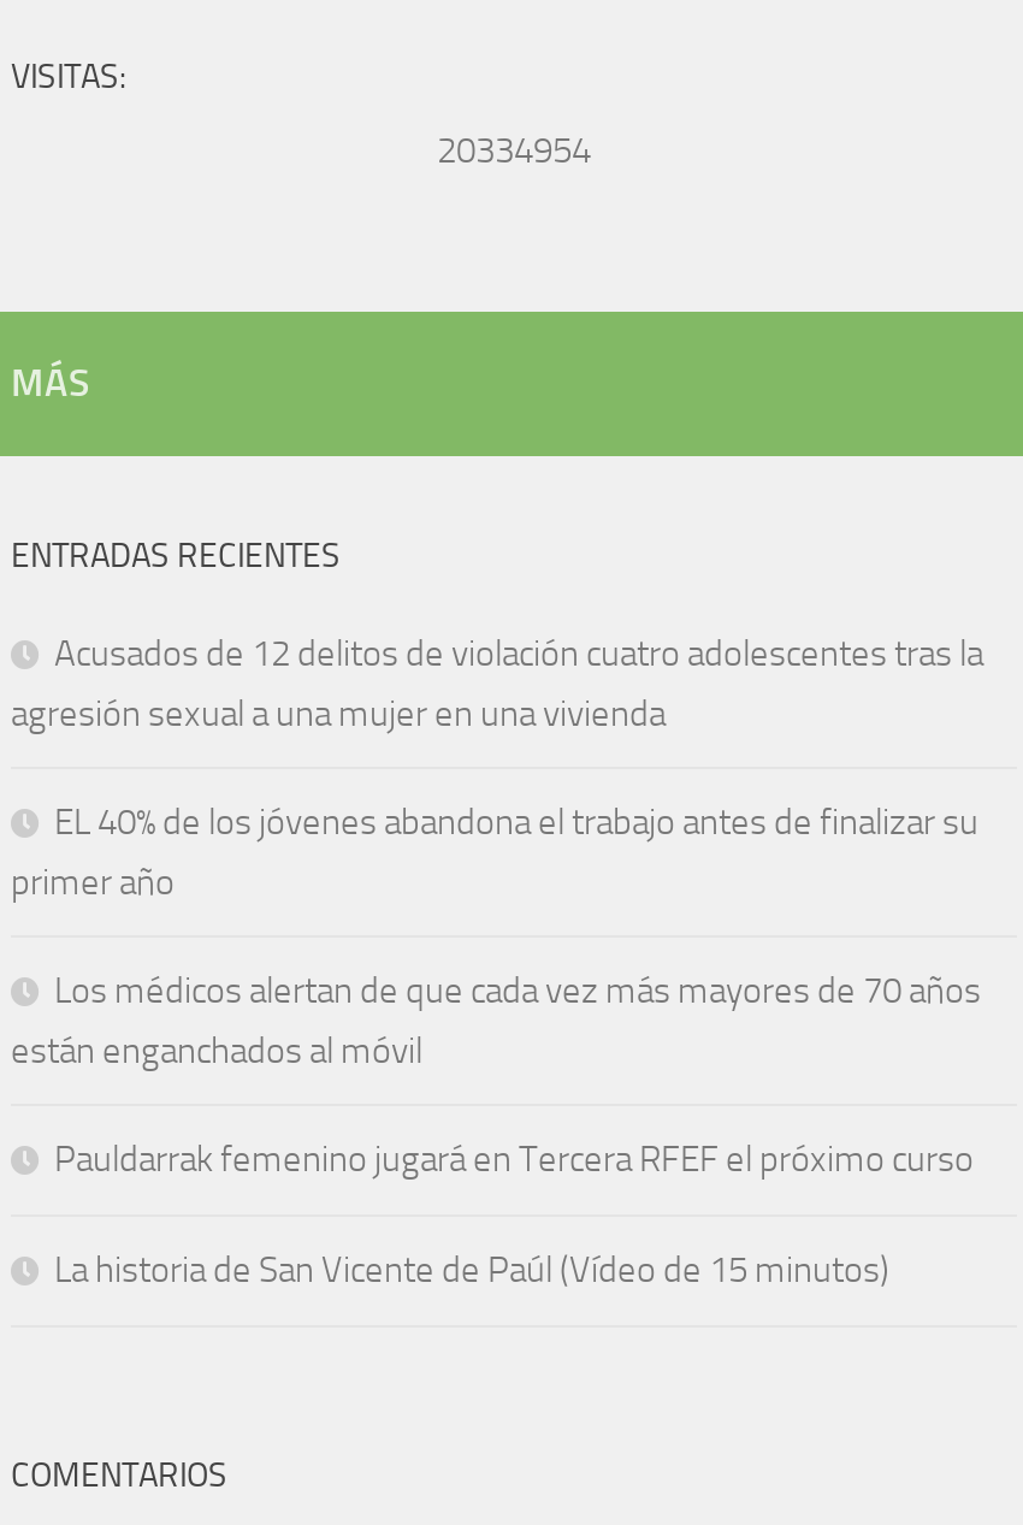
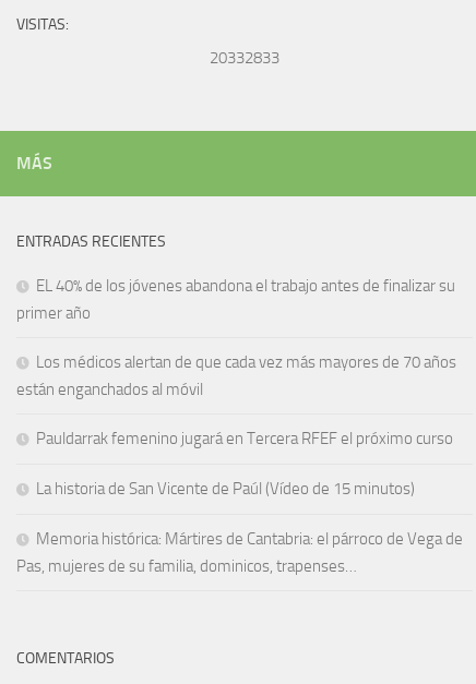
- 20334954
+ 20332833

- Acusados de 12 delitos de violación cuatro adolescentes tras la
- agresión sexual a una mujer en una vivienda

moved up: EL 40% de los jóvenes abandona el trabajo antes de finalizar su | primer año | Los médicos alertan de que cada vez más mayores de 70 años | están enganchados al móvil | Pauldarrak femenino jugará en Tercera RFEF el próximo curso | La historia de San Vicente de Paúl (Vídeo de 15 minutos)

+ Memoria histórica: Mártires de Cantabria: el párroco de Vega de
+ Pas, mujeres de su familia, dominicos, trapenses…
